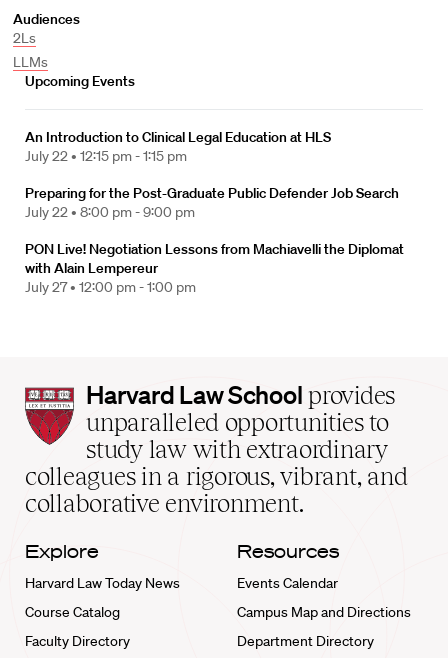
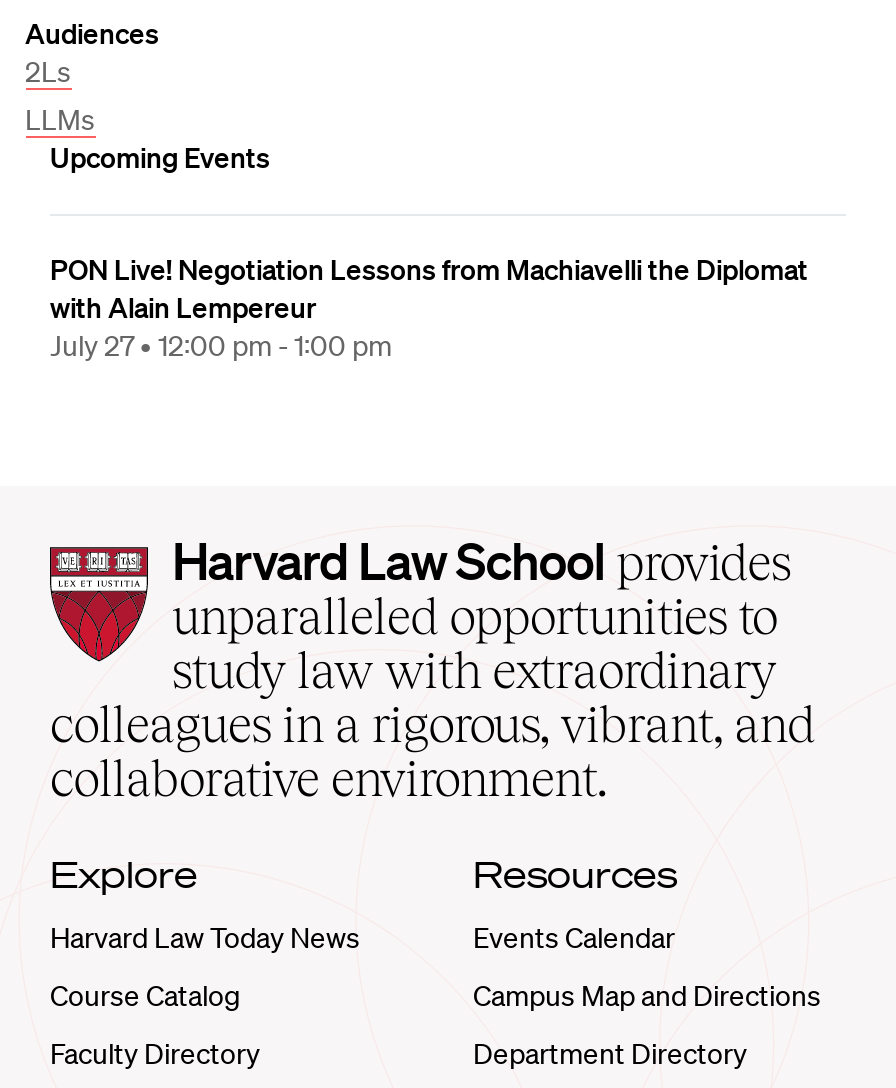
- An Introduction to Clinical Legal Education at HLS
- July 22 • 12:15 pm - 1:15 pm
- Preparing for the Post-Graduate Public Defender Job Search
- July 22 • 8:00 pm - 9:00 pm
